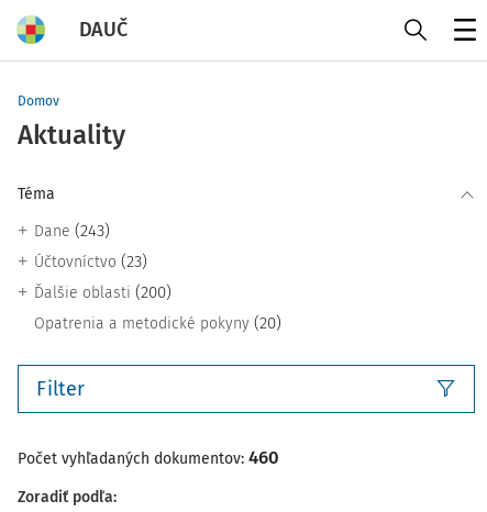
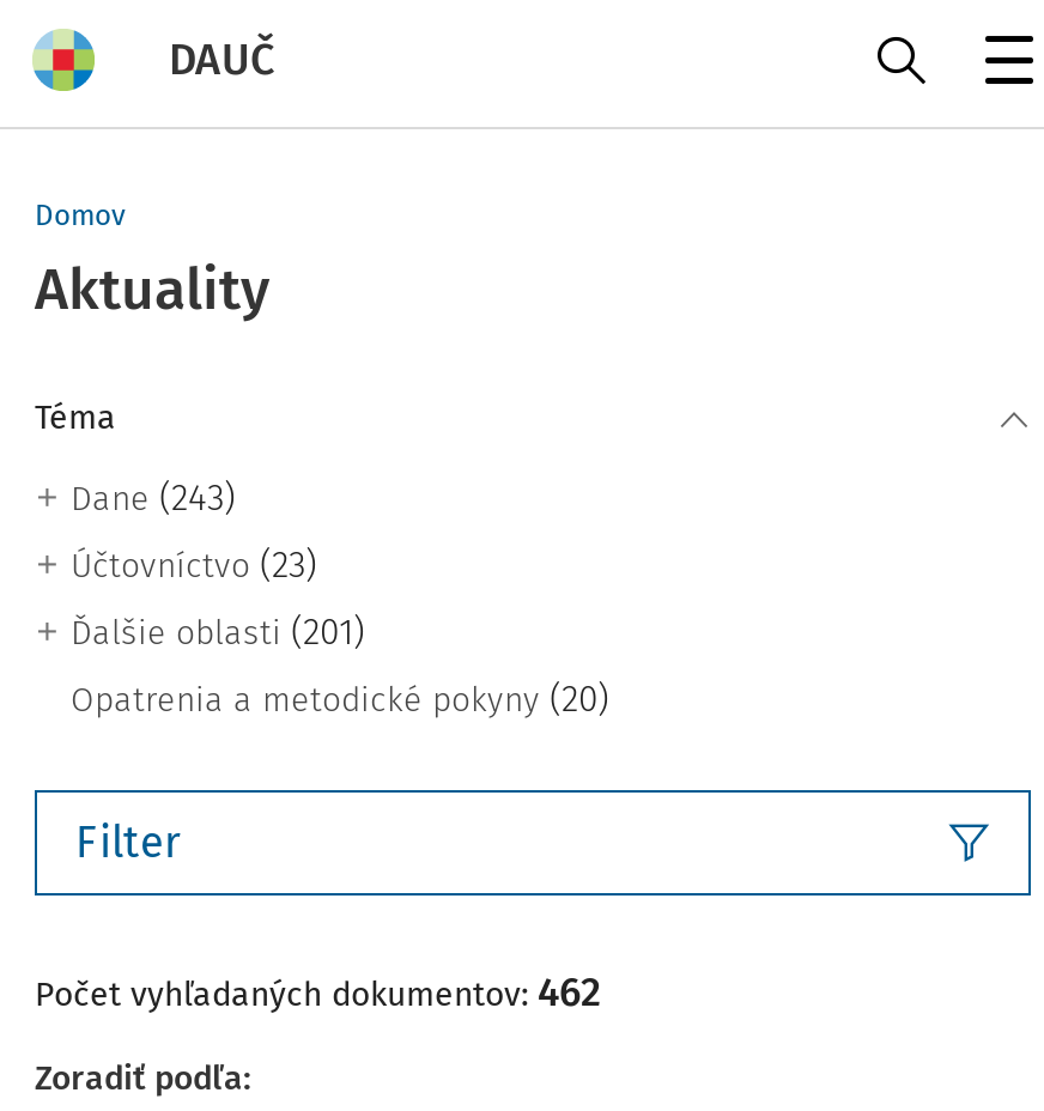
- Ďalšie oblasti (200)
+ Ďalšie oblasti (201)

- Počet vyhľadaných dokumentov: 460
+ Počet vyhľadaných dokumentov: 462
